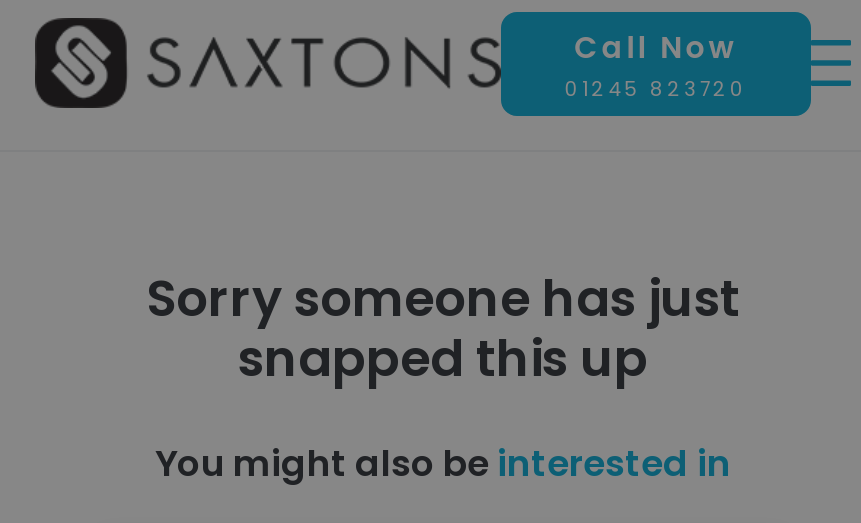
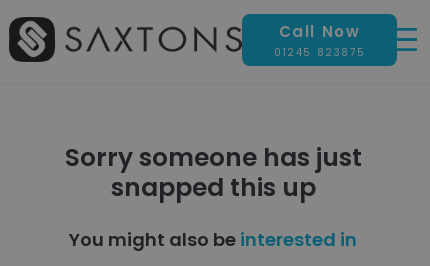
- 01245 823720
+ 01245 823875
